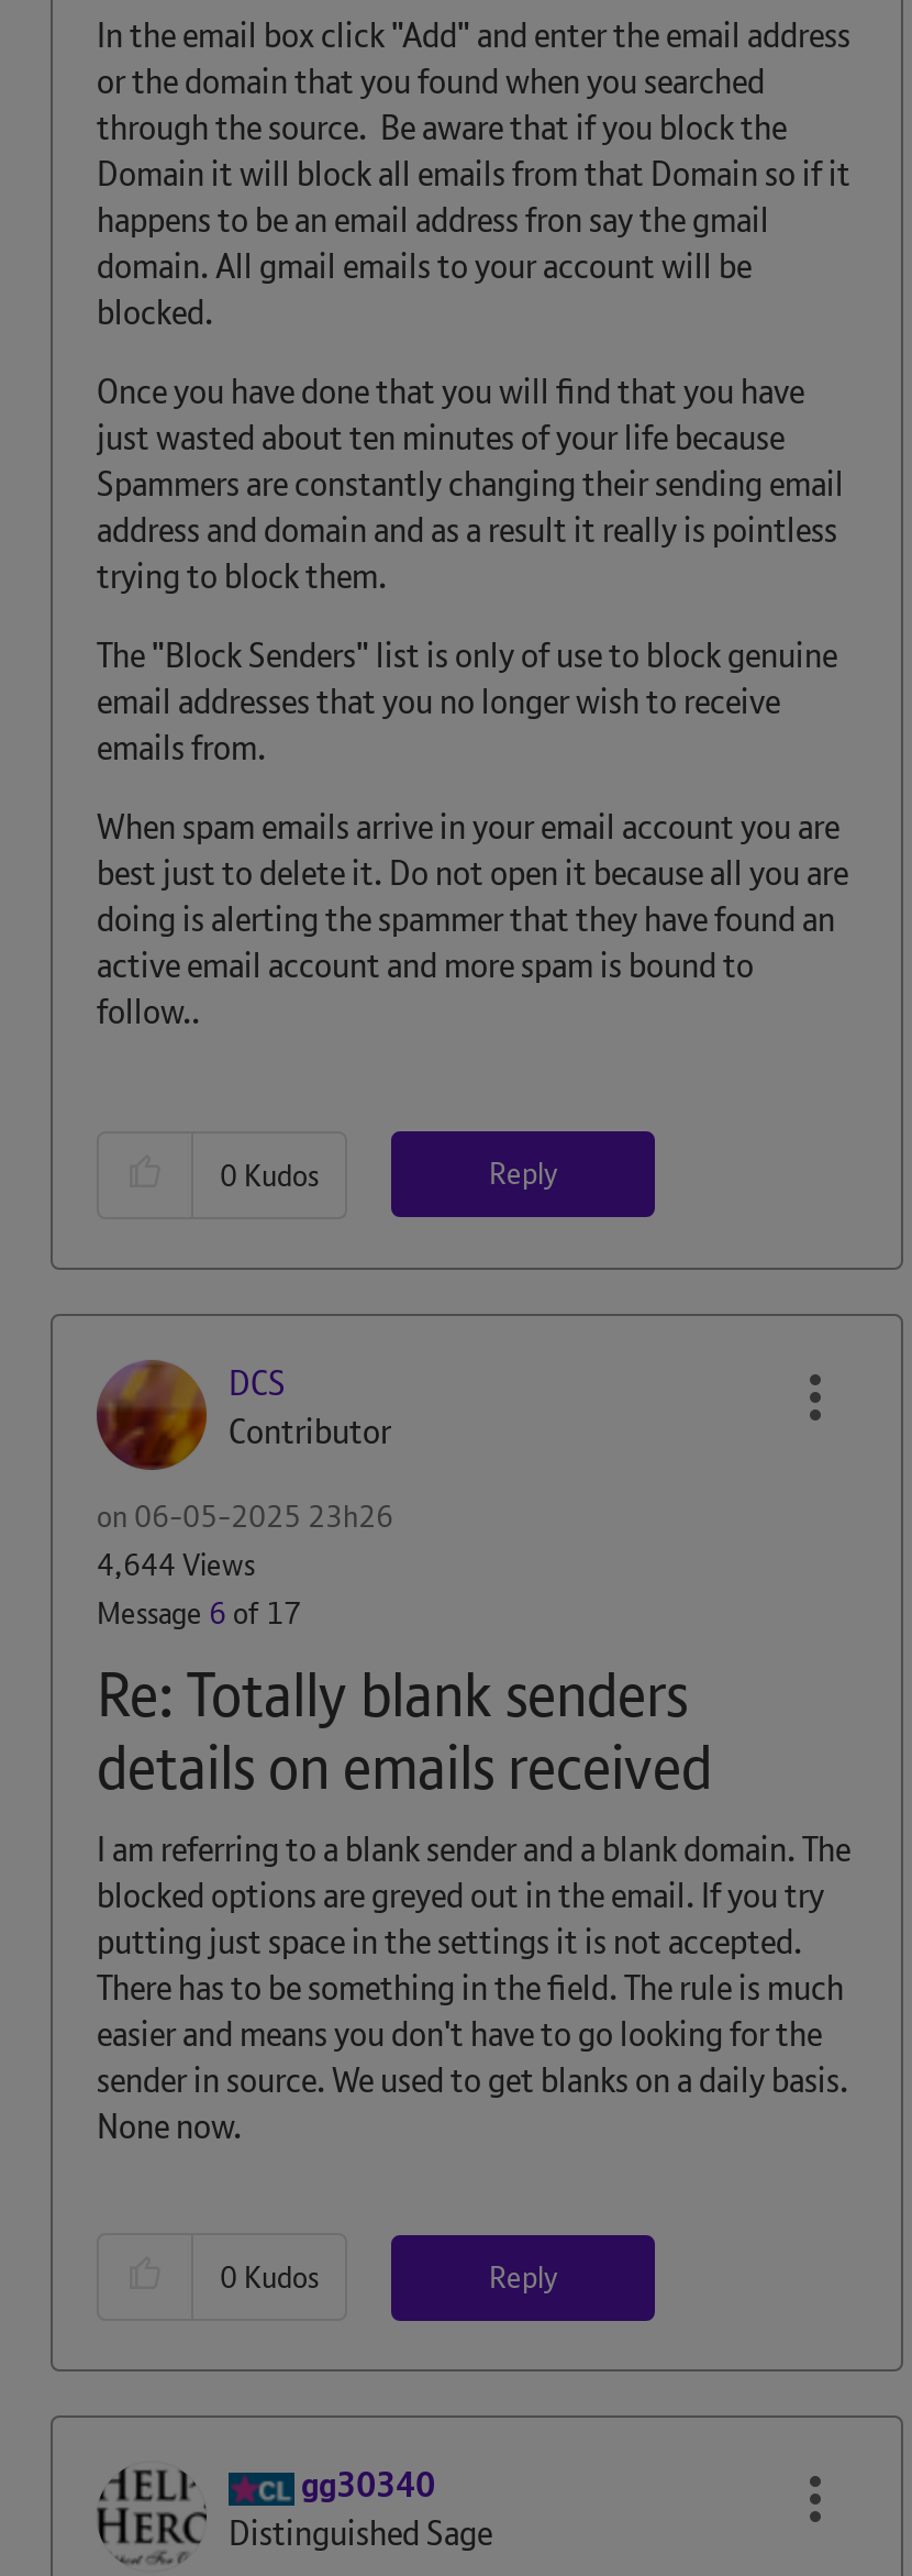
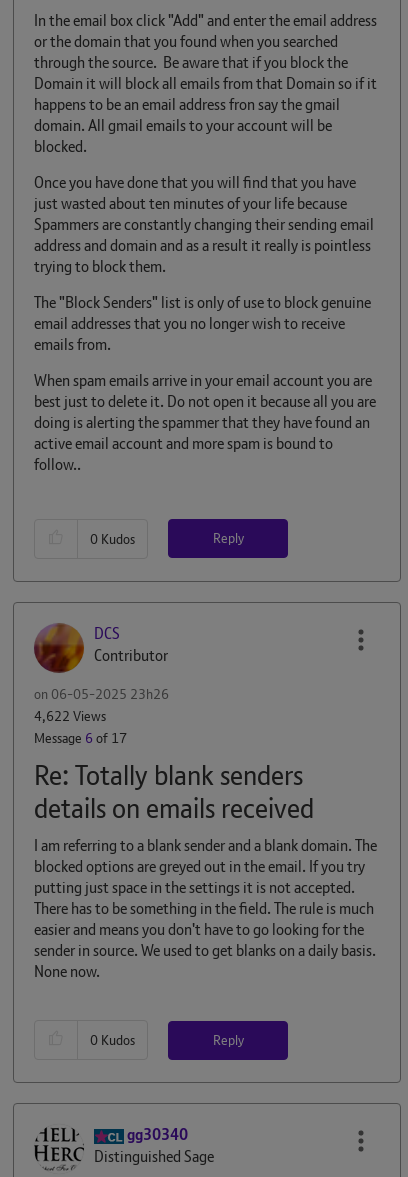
- 4,644 Views
+ 4,622 Views
